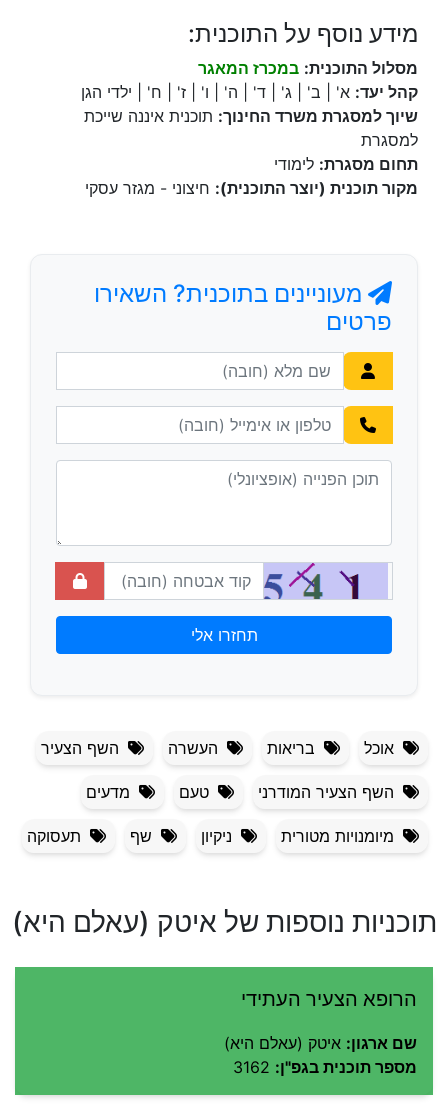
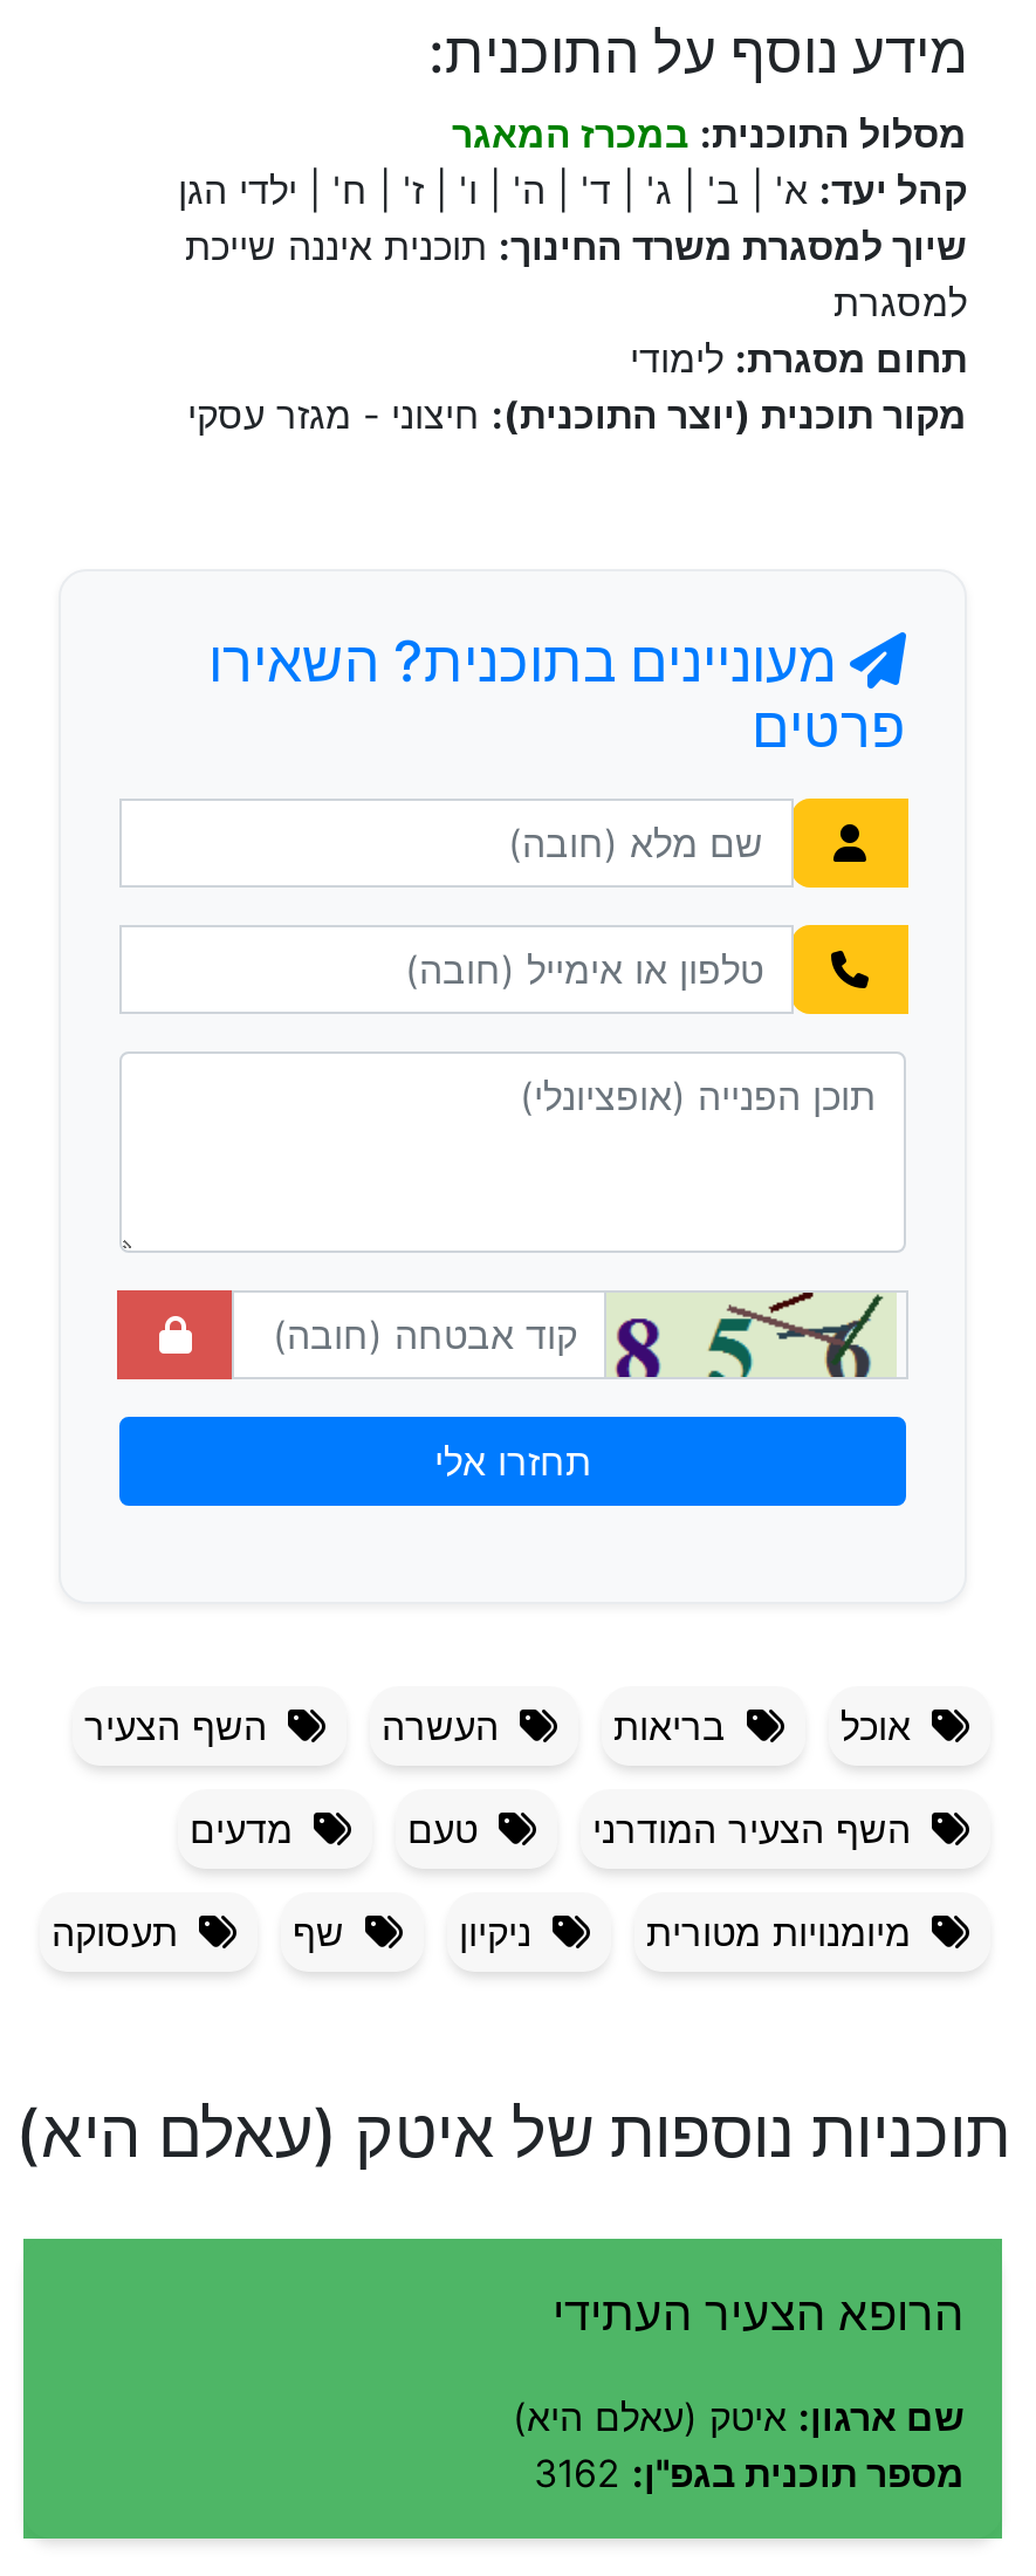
- [image]
+ [image]
